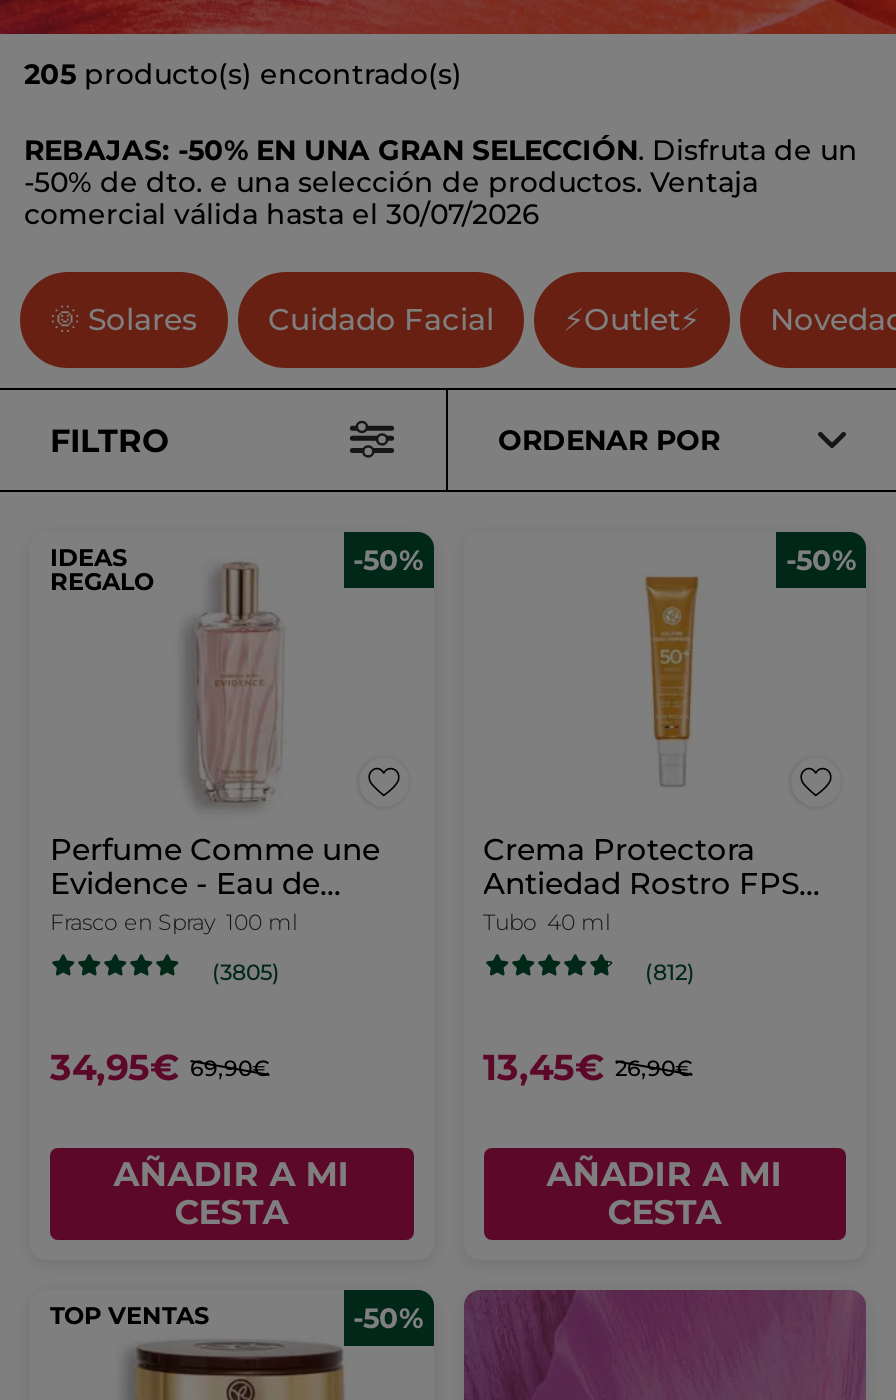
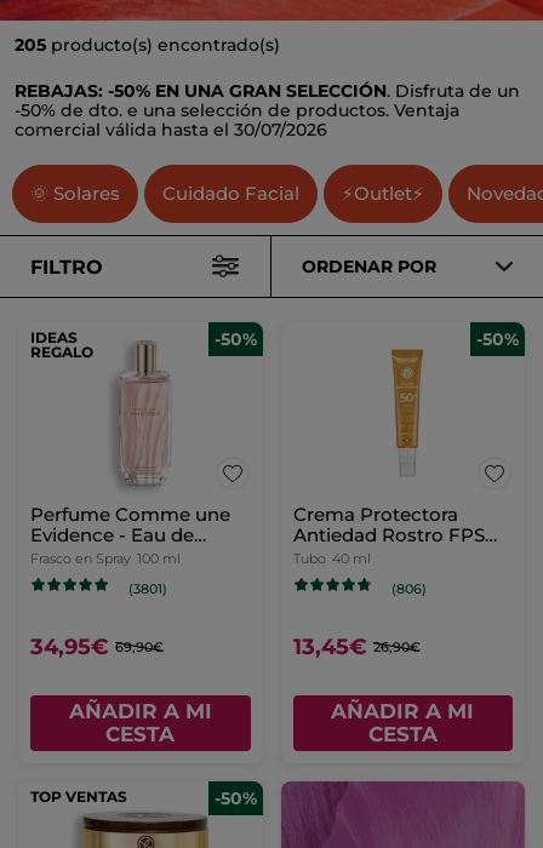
- (3805)
+ (3801)

- (812)
+ (806)
